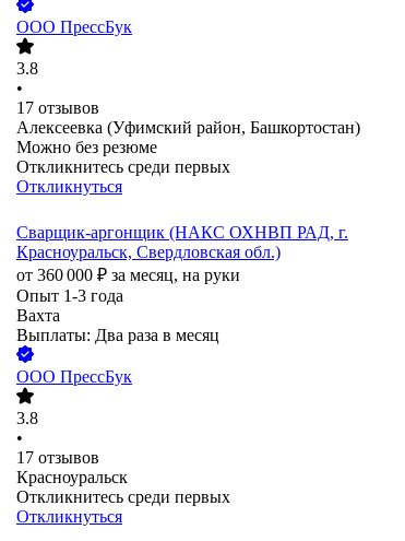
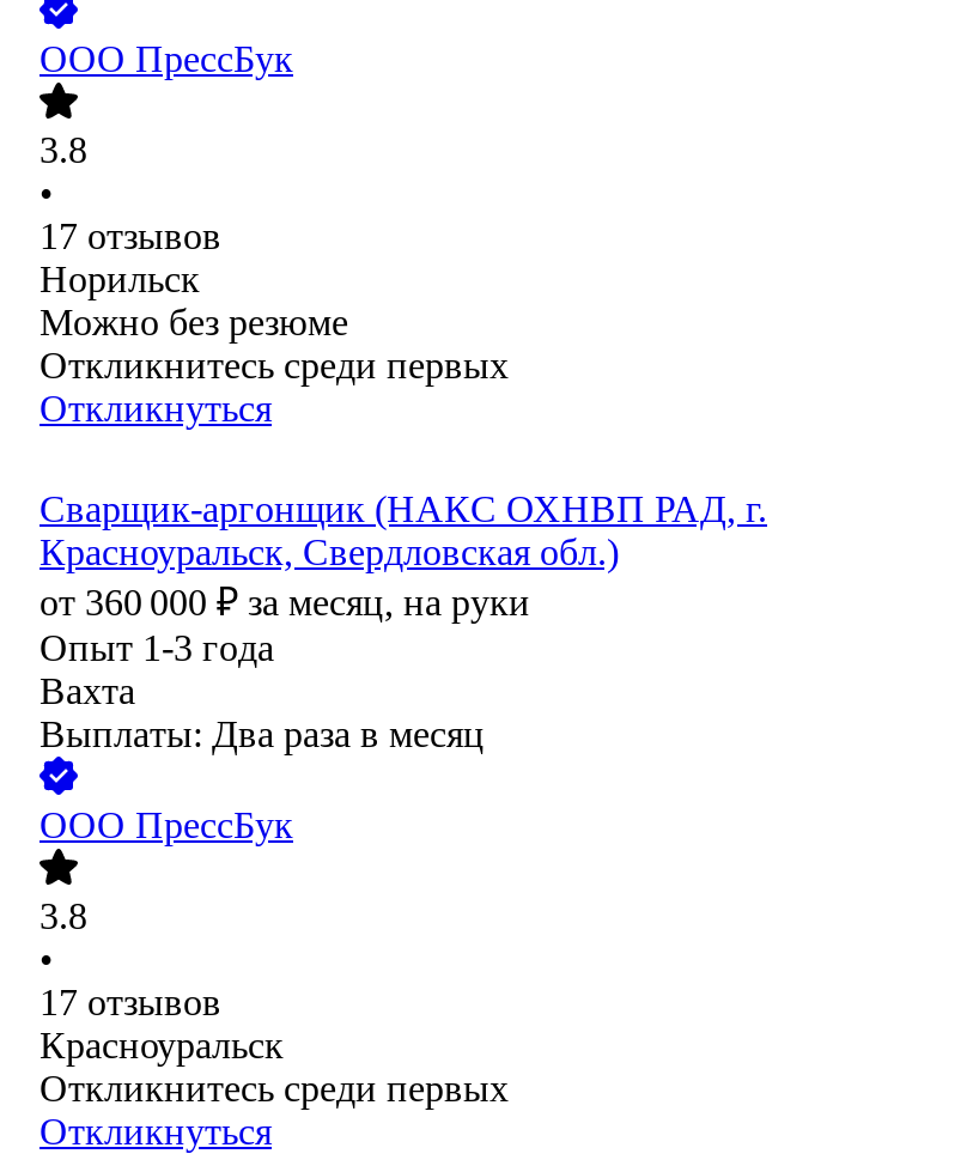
- Алексеевка (Уфимский район, Башкортостан)
+ Норильск
